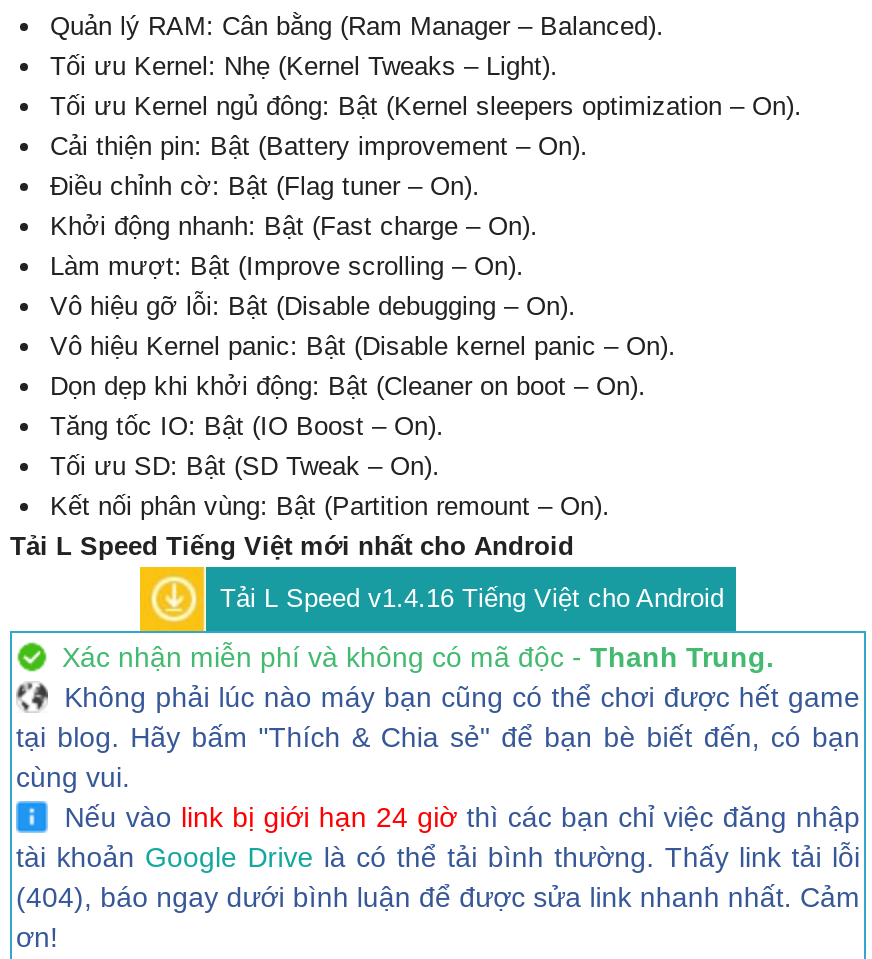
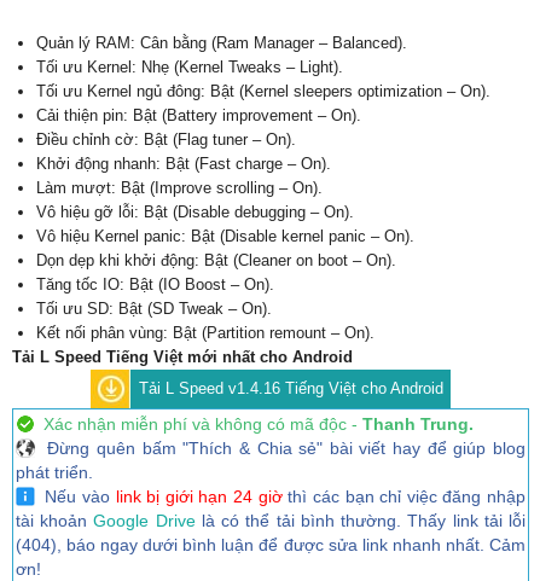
- Không phải lúc nào máy bạn cũng có thể chơi được hết game
- tại blog. Hãy bấm "Thích & Chia sẻ" để bạn bè biết đến, có bạn
- cùng vui.
+ Đừng quên bấm "Thích & Chia sẻ" bài viết hay để giúp blog
+ phát triển.
